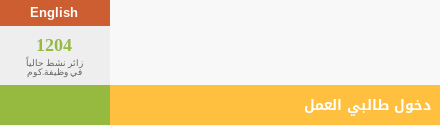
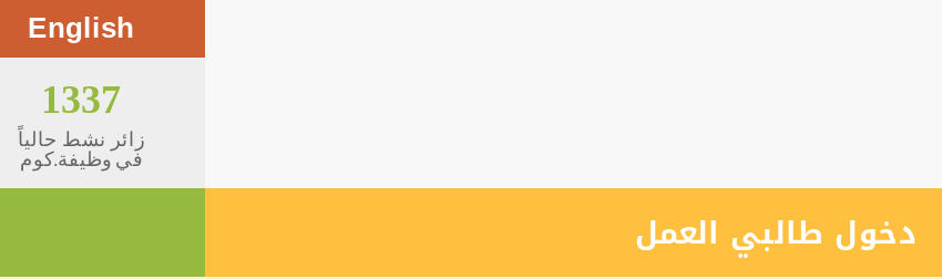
- 1204
+ 1337
